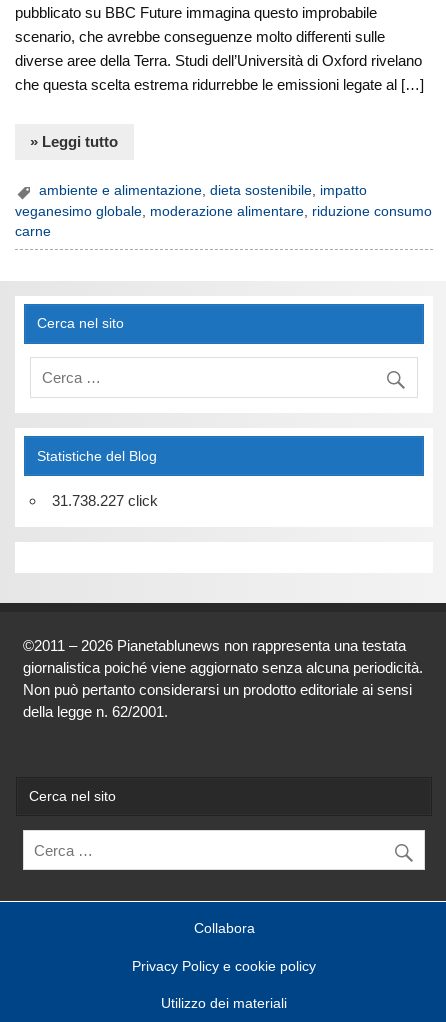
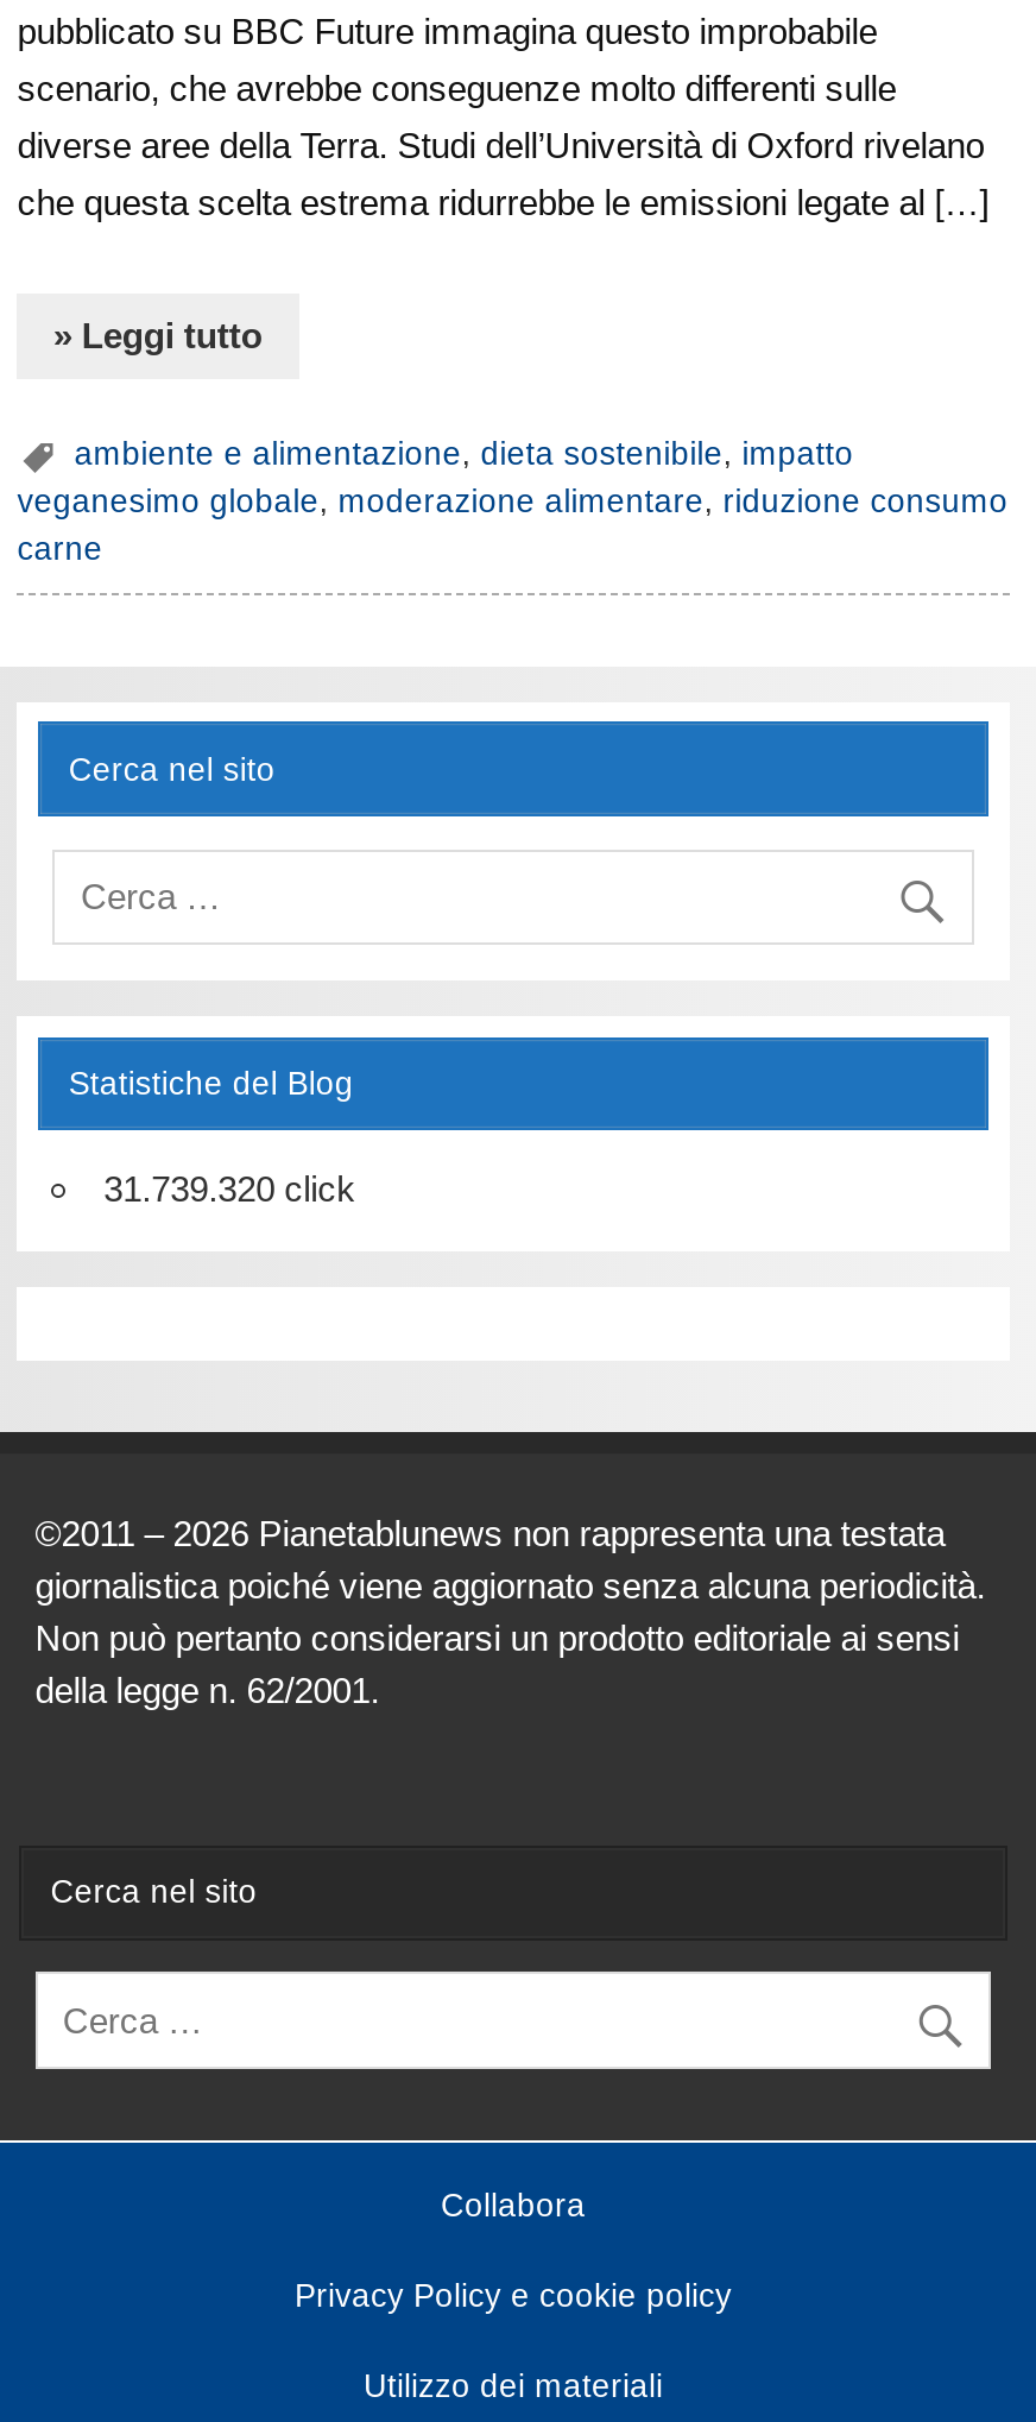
- 31.738.227 click
+ 31.739.320 click
